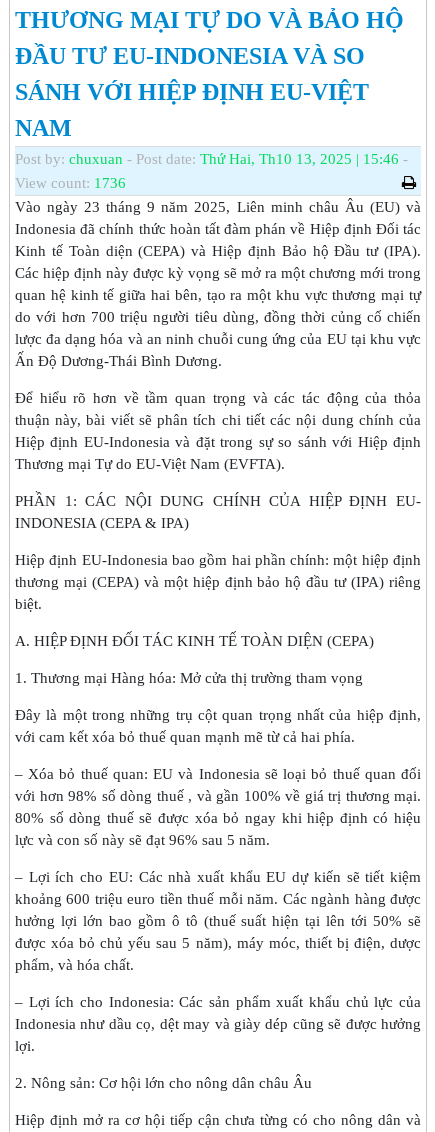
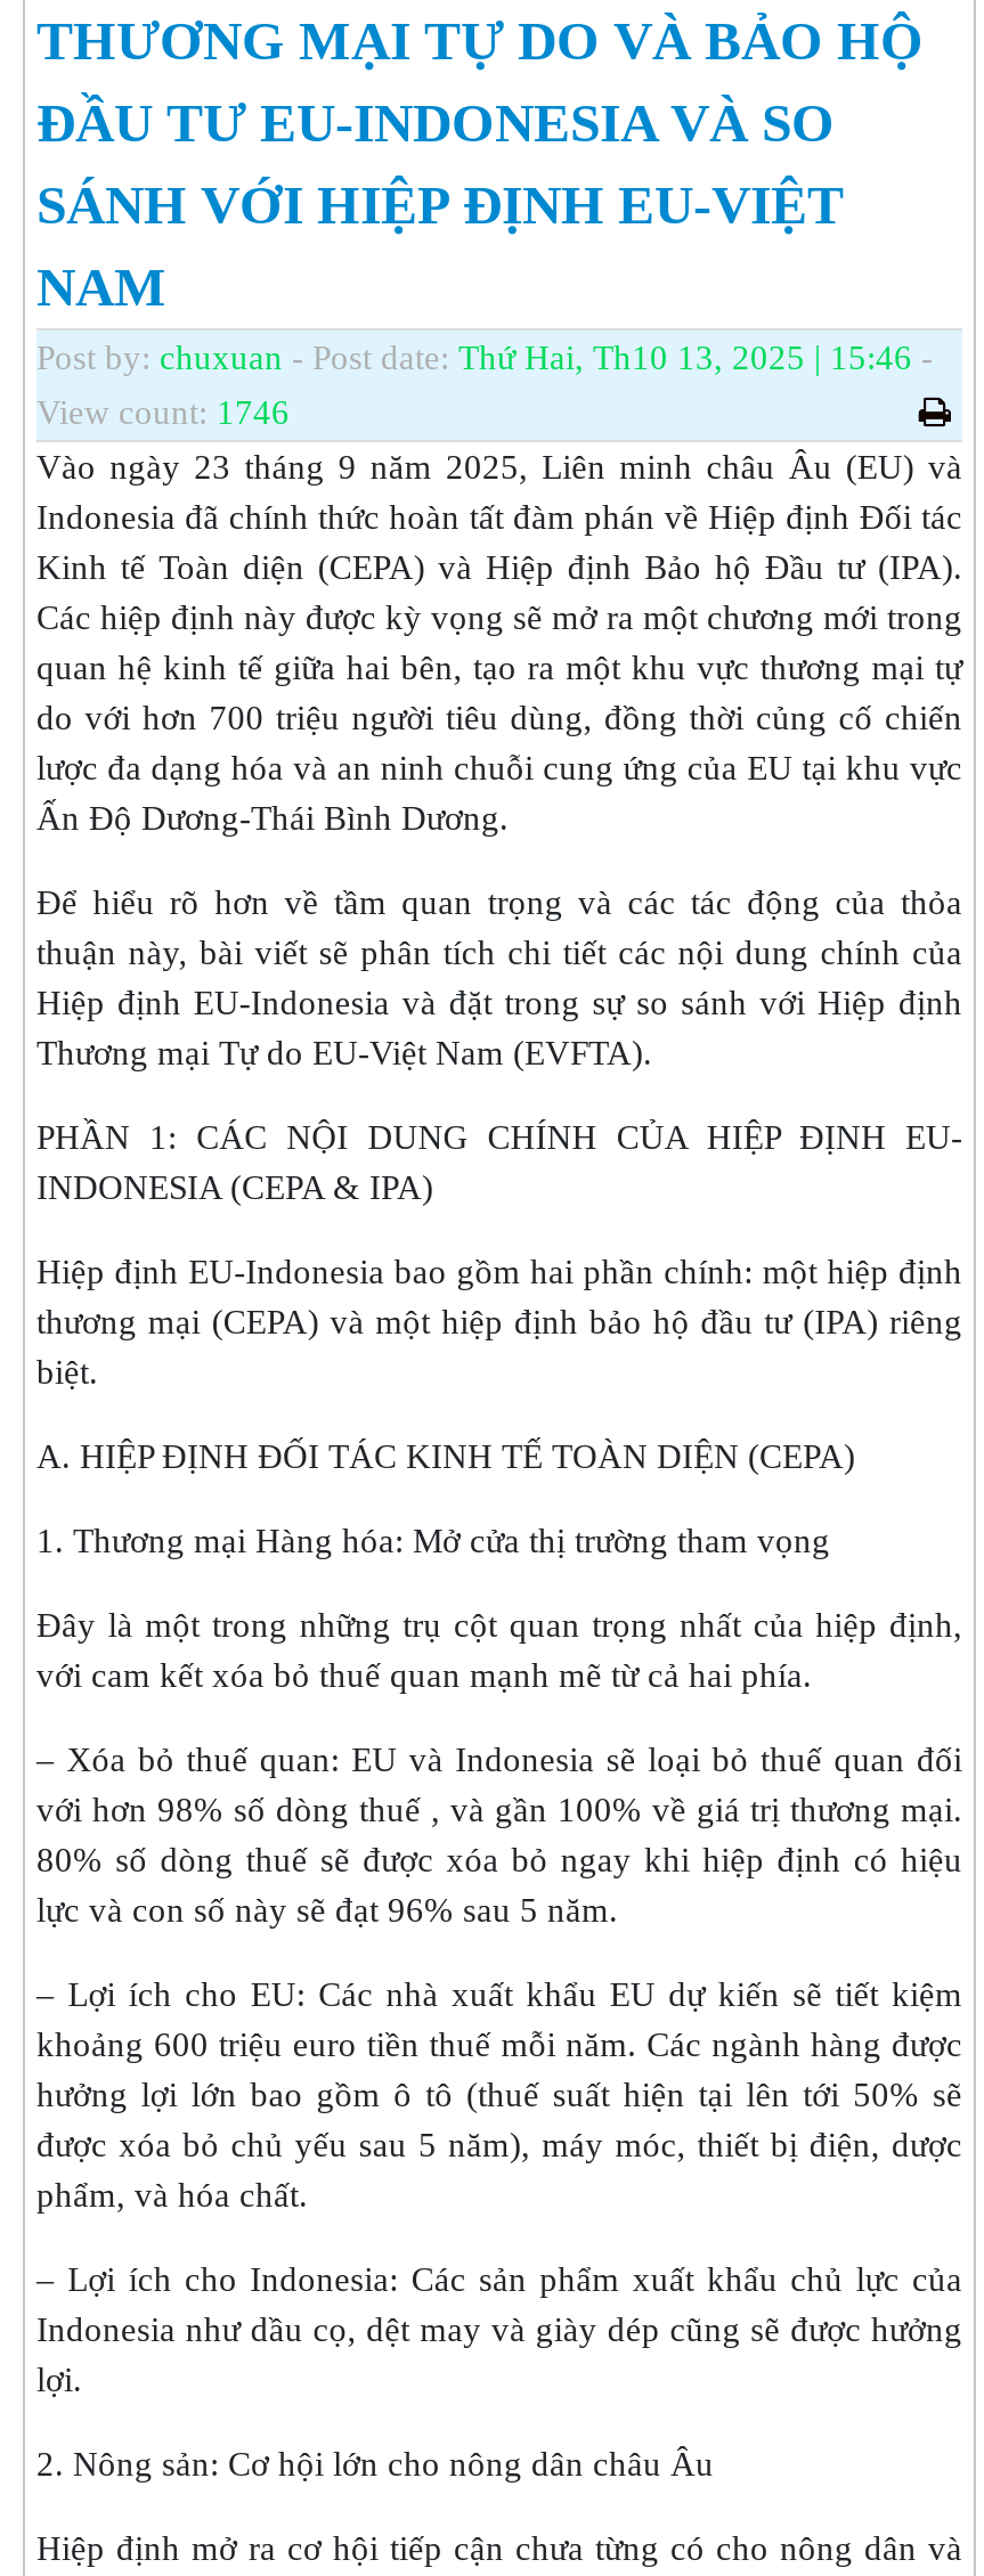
- View count: 1736
+ View count: 1746
